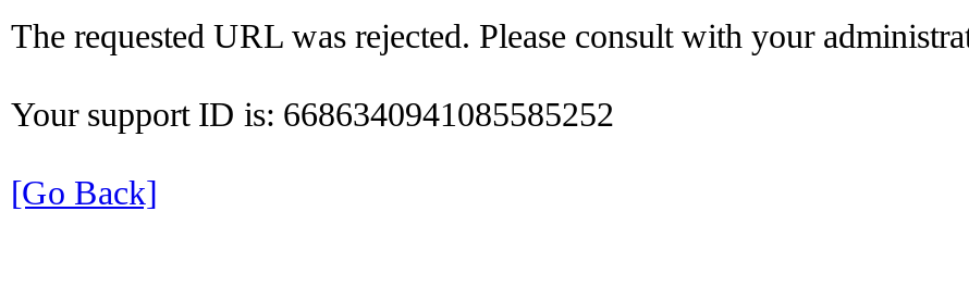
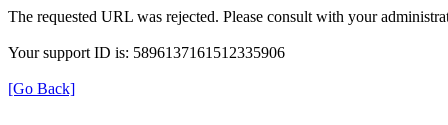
- Your support ID is: 6686340941085585252
+ Your support ID is: 5896137161512335906
